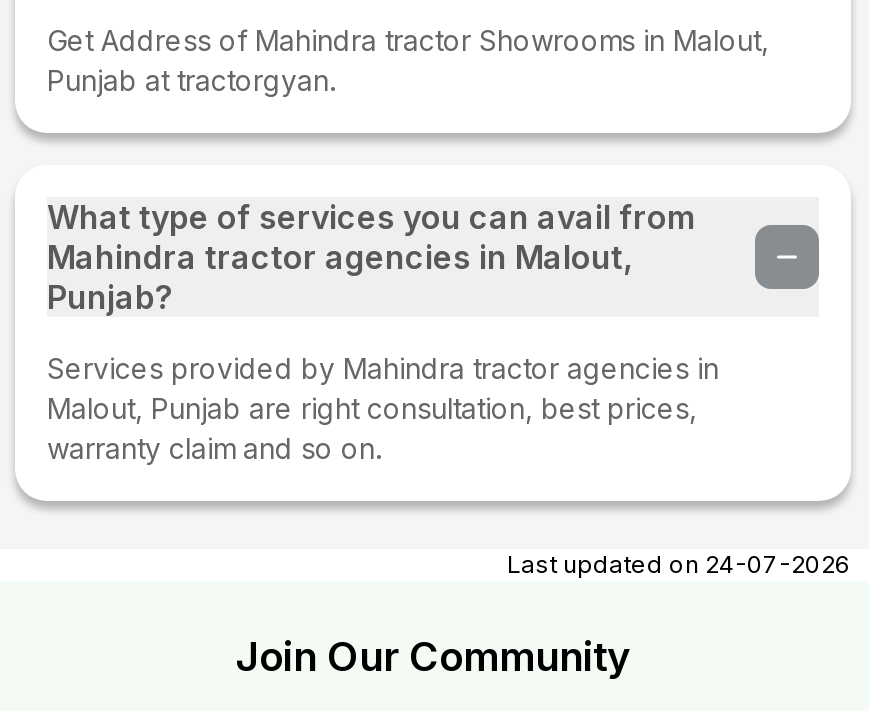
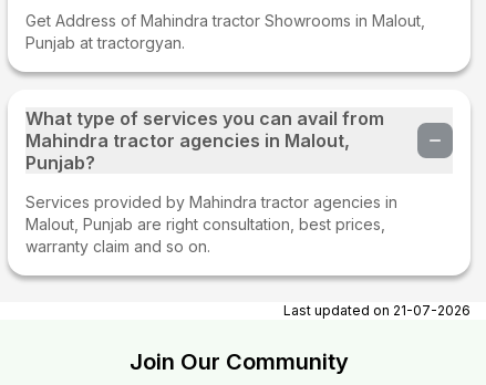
- Last updated on 24-07-2026
+ Last updated on 21-07-2026
